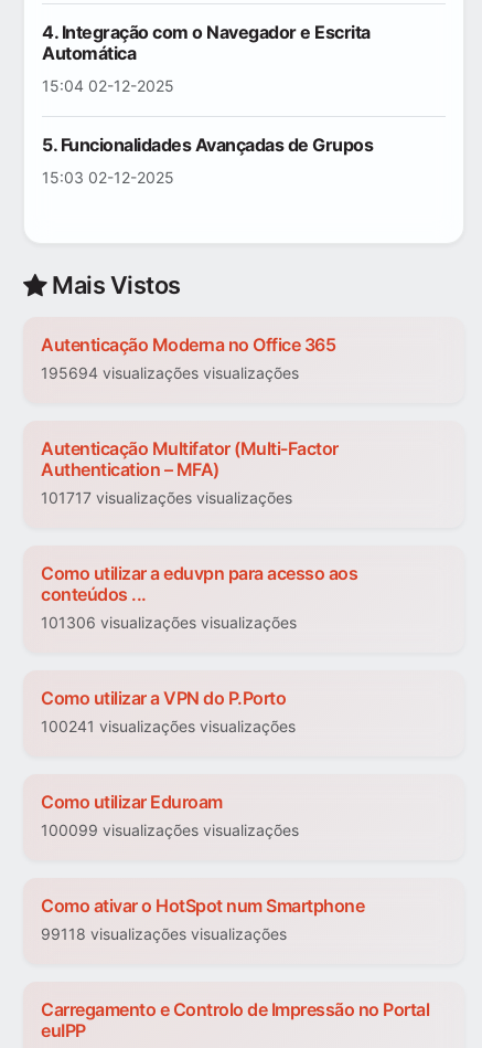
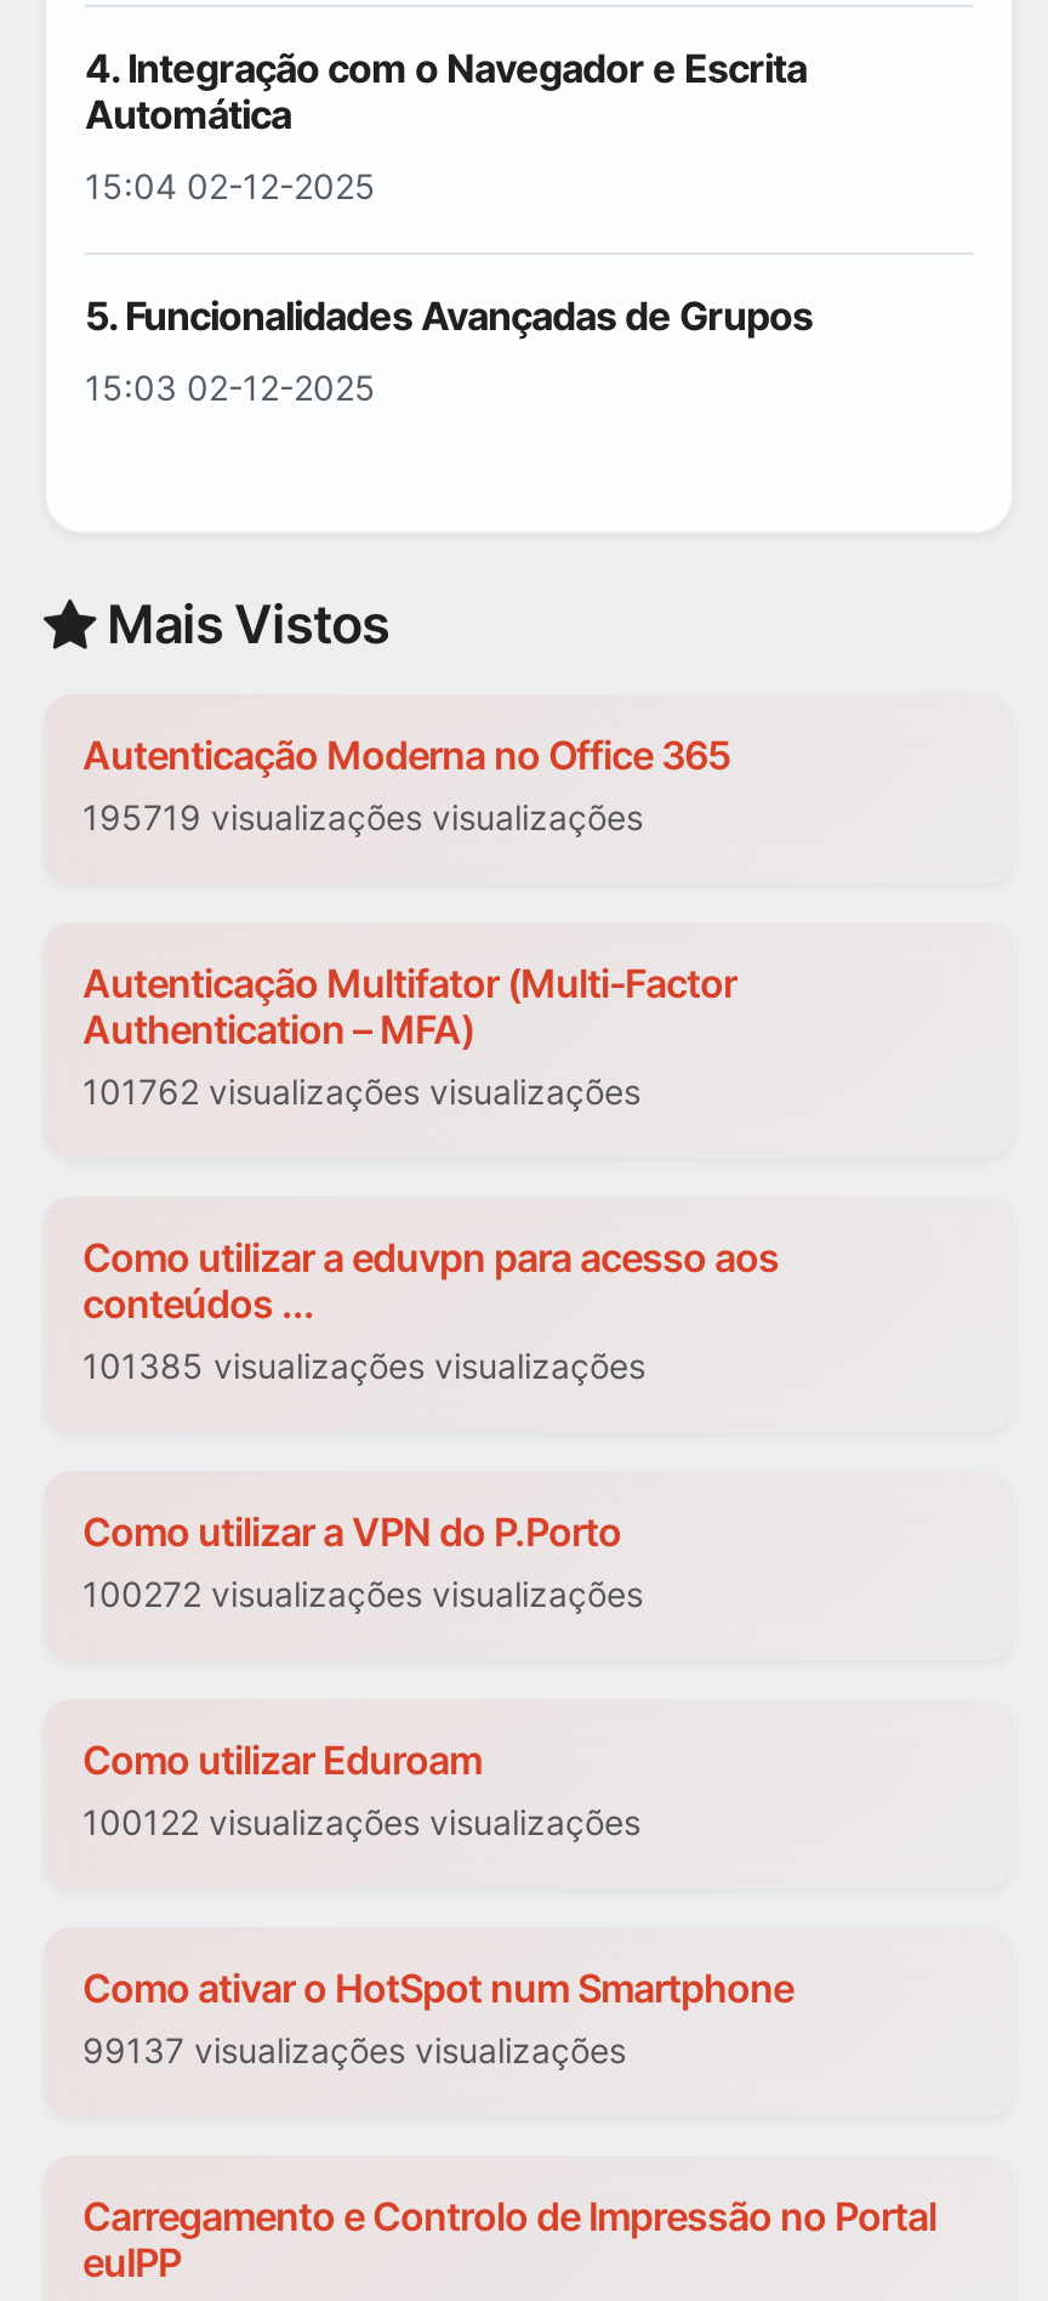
- 195694 visualizações visualizações
+ 195719 visualizações visualizações

- 101717 visualizações visualizações
+ 101762 visualizações visualizações

- 101306 visualizações visualizações
+ 101385 visualizações visualizações

- 100241 visualizações visualizações
+ 100272 visualizações visualizações

- 100099 visualizações visualizações
+ 100122 visualizações visualizações

- 99118 visualizações visualizações
+ 99137 visualizações visualizações
